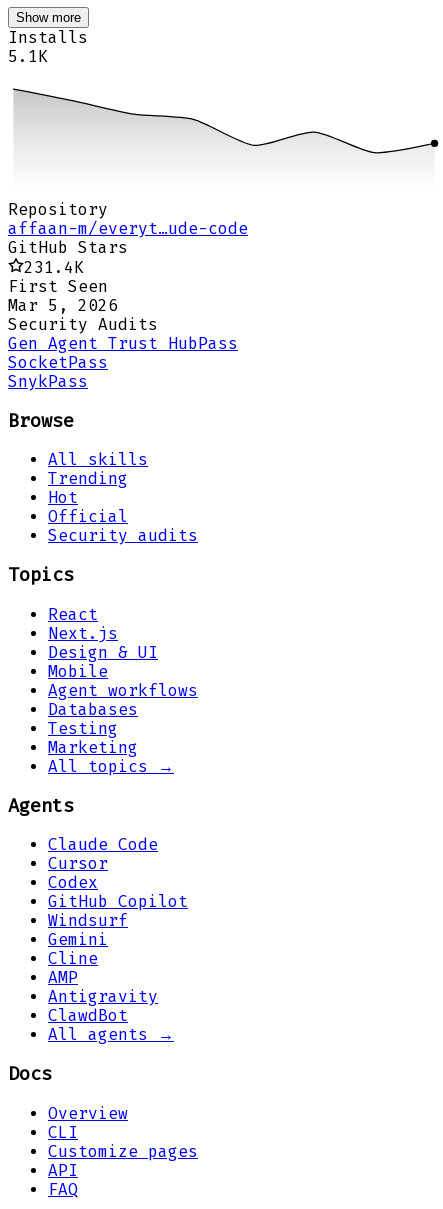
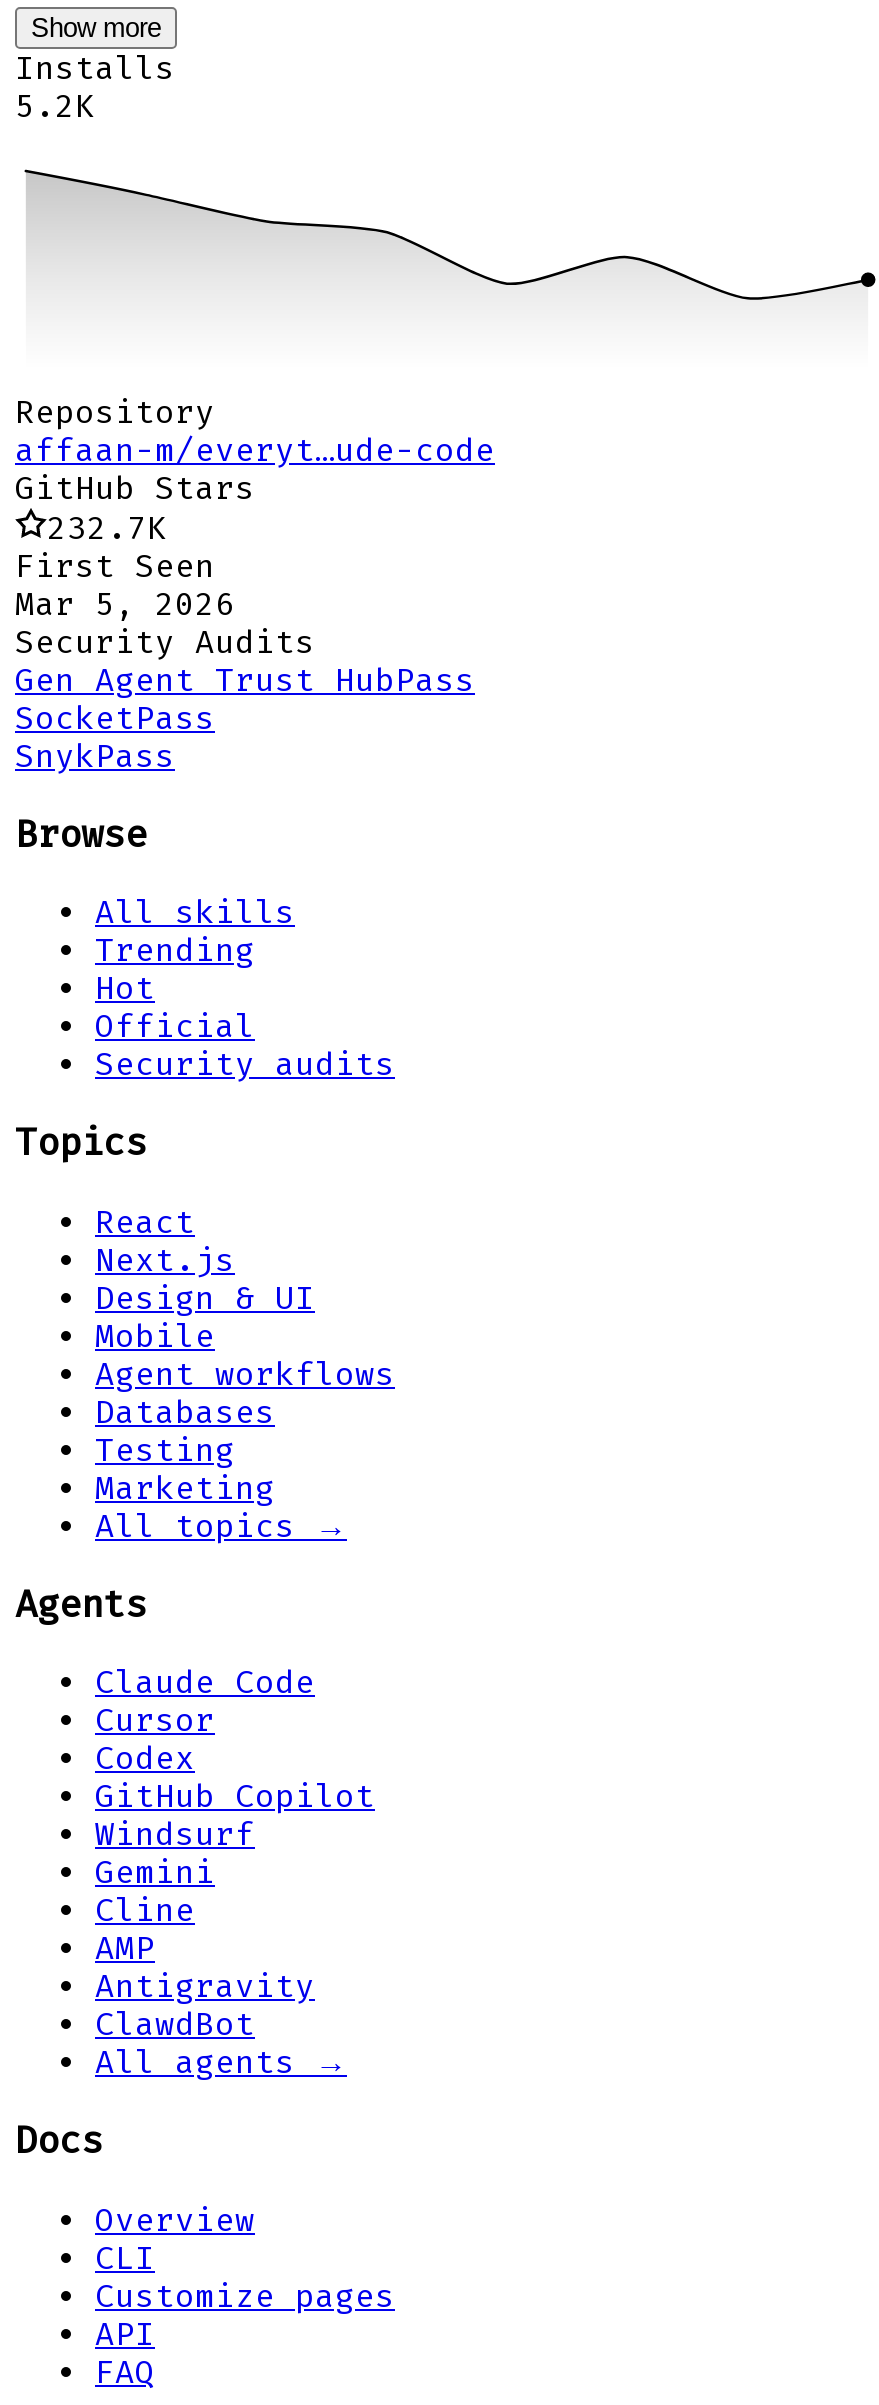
- 5.1K
+ 5.2K

- 231.4K
+ 232.7K
